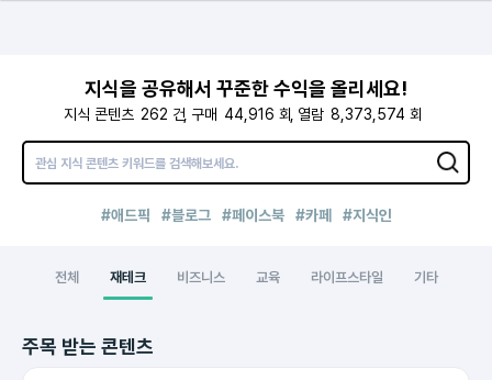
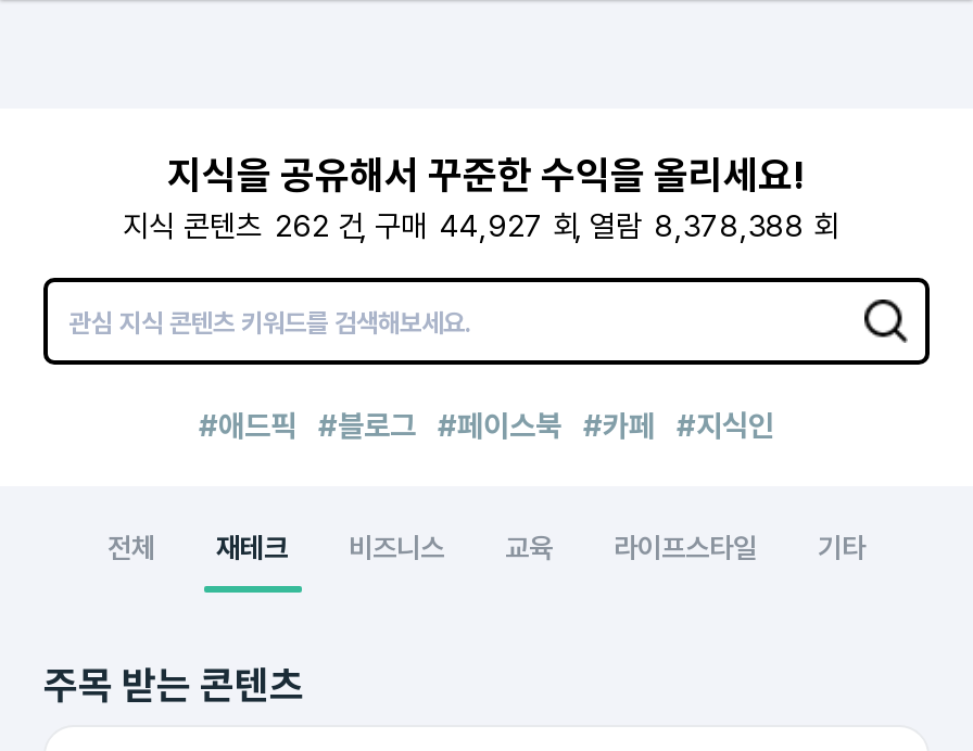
- 지식 콘텐츠 262 건 구매 44,916 회 열람 8,373,574 회
+ 지식 콘텐츠 262 건 구매 44,927 회 열람 8,378,388 회
